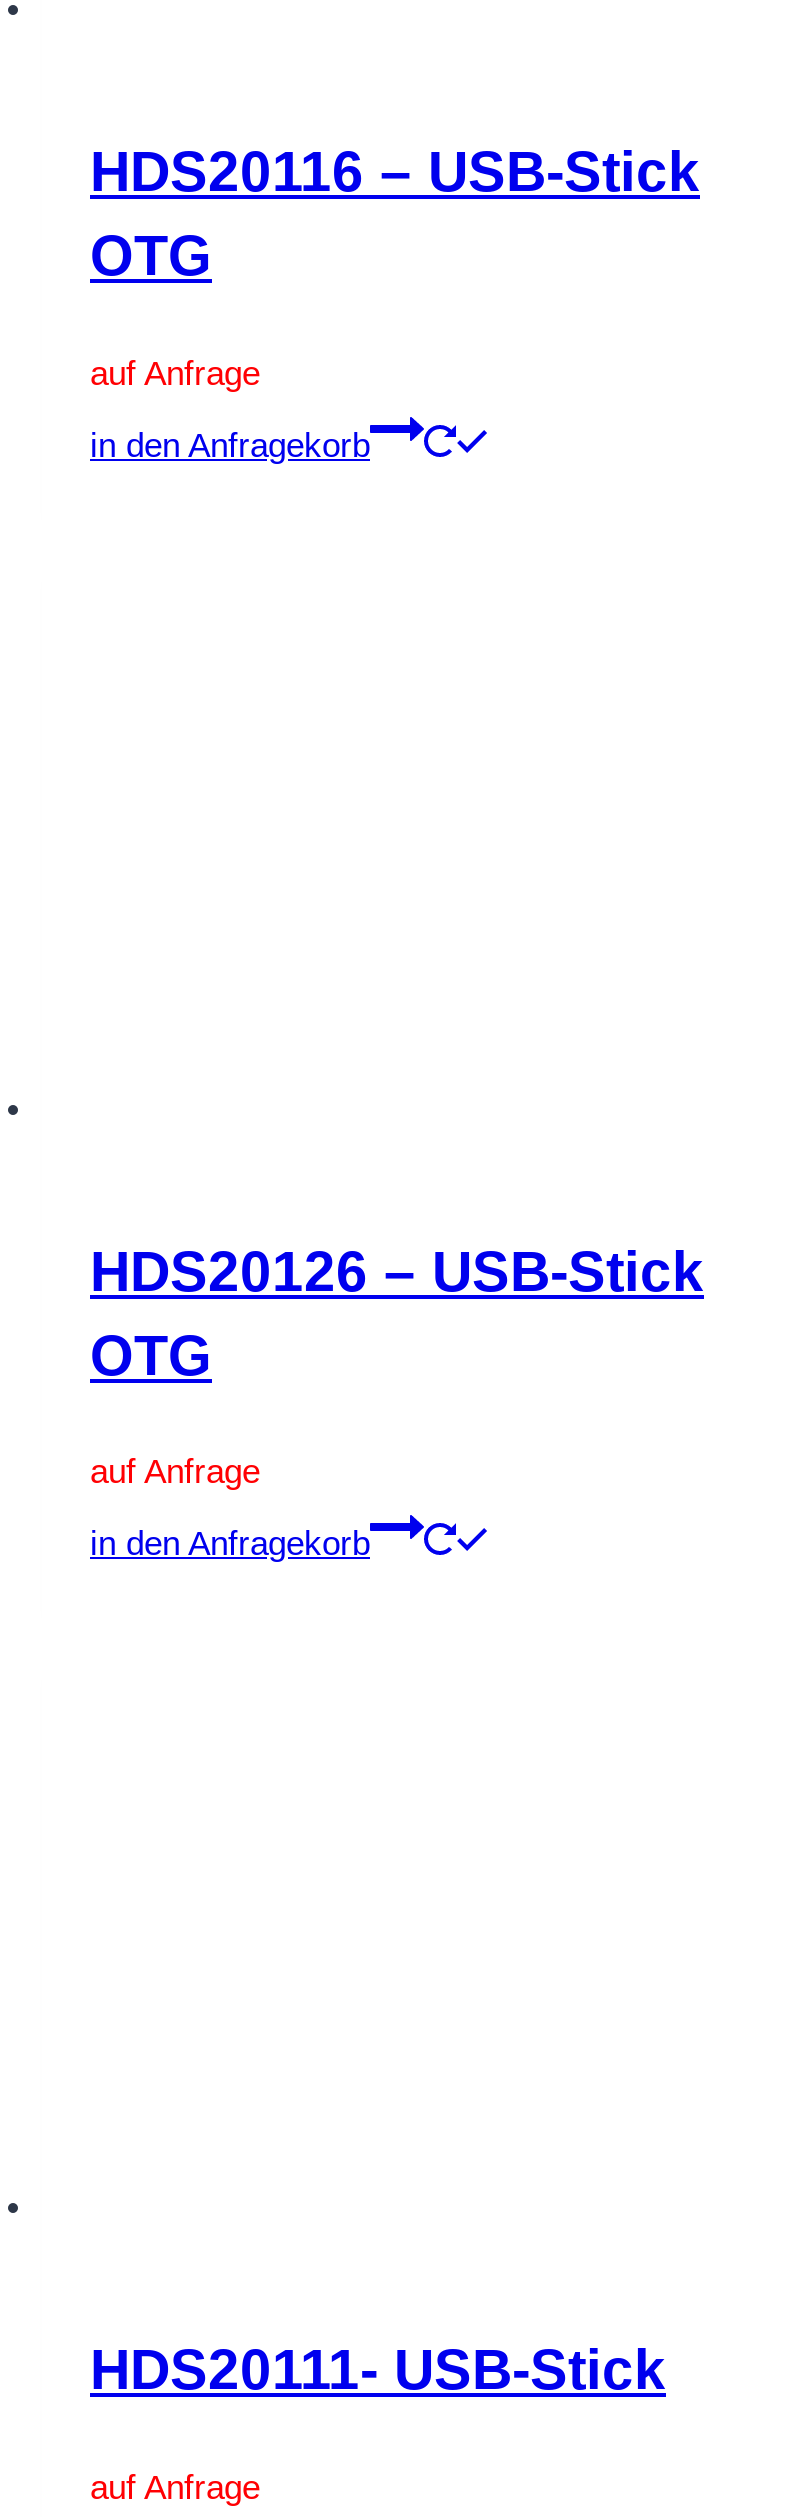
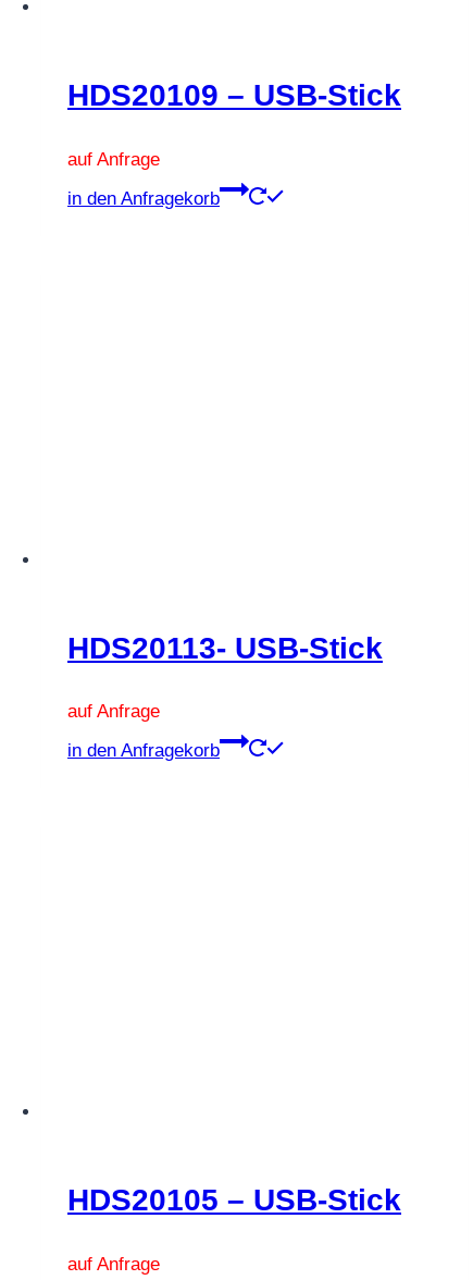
- HDS20116 – USB-Stick
- OTG
+ HDS20109 – USB-Stick

- HDS20126 – USB-Stick
- OTG
+ HDS20113- USB-Stick

- HDS20111- USB-Stick
+ HDS20105 – USB-Stick
